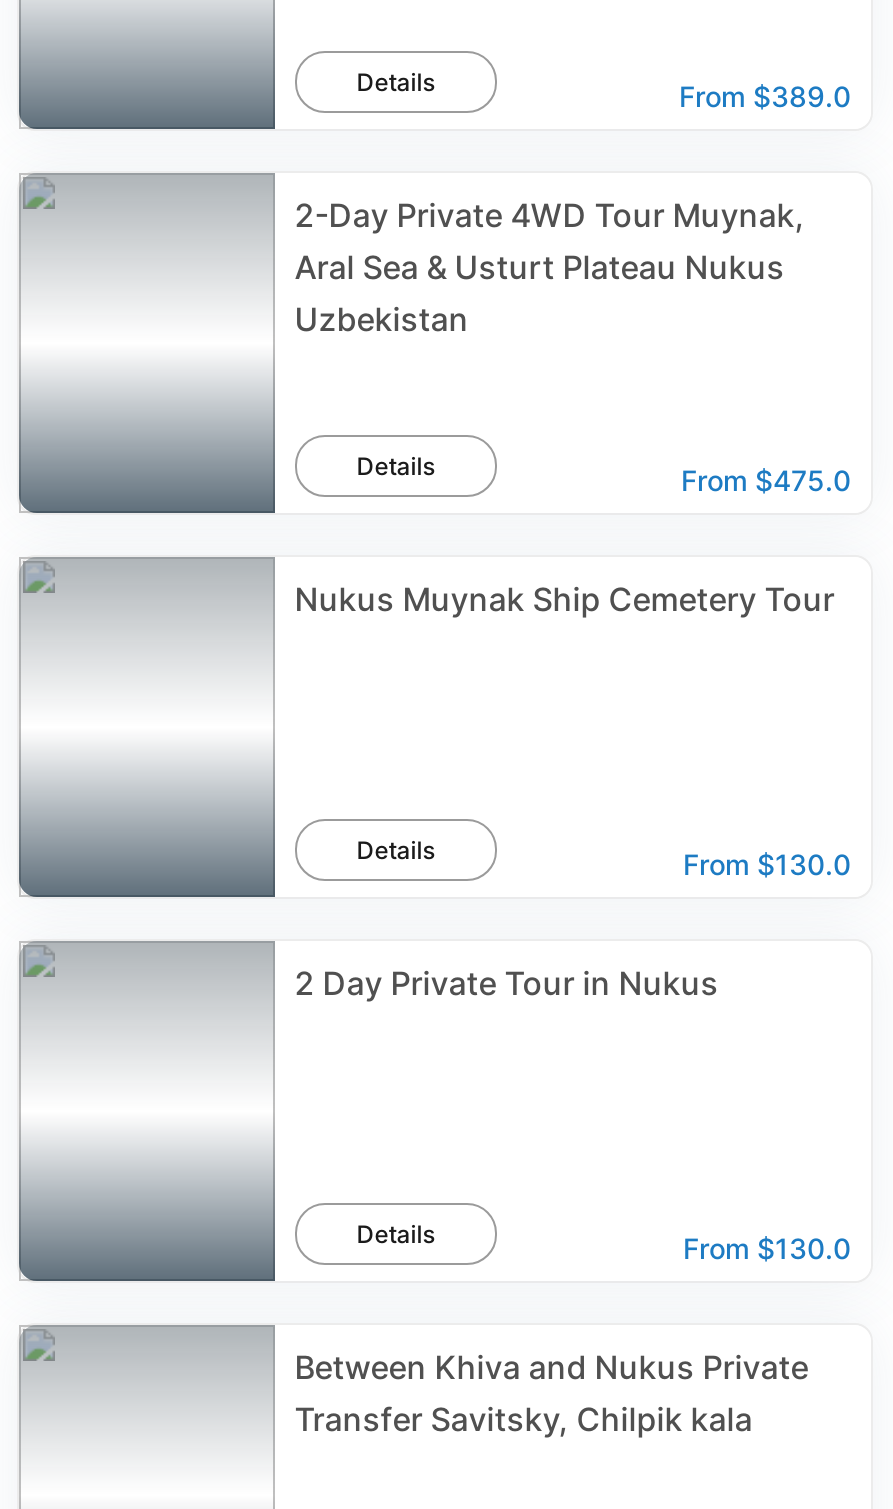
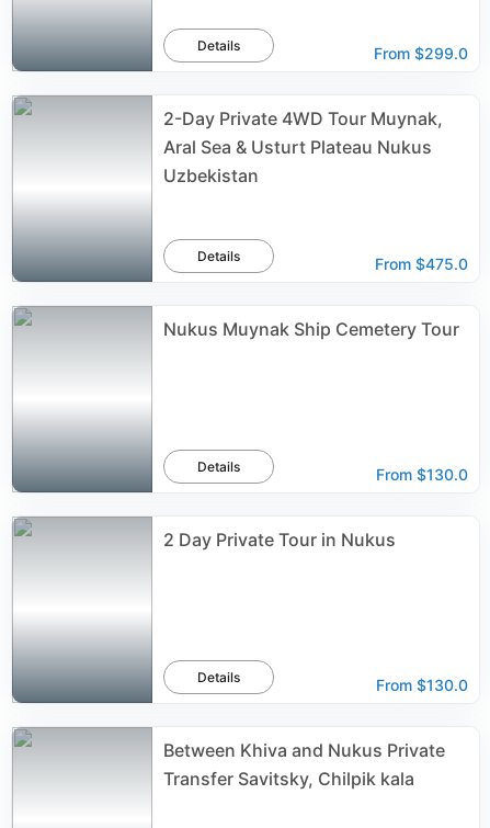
- From $389.0
+ From $299.0
